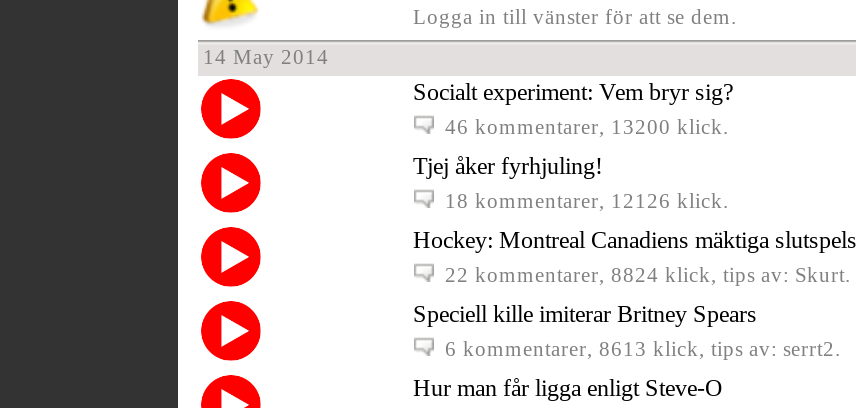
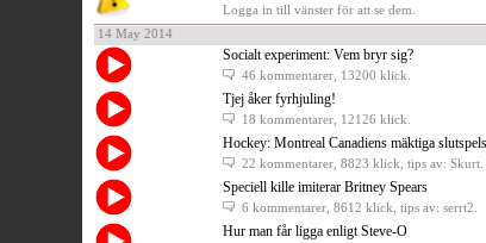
- 22 kommentarer, 8824 klick, tips av: Skurt.
+ 22 kommentarer, 8823 klick, tips av: Skurt.

- 6 kommentarer, 8613 klick, tips av: serrt2.
+ 6 kommentarer, 8612 klick, tips av: serrt2.
